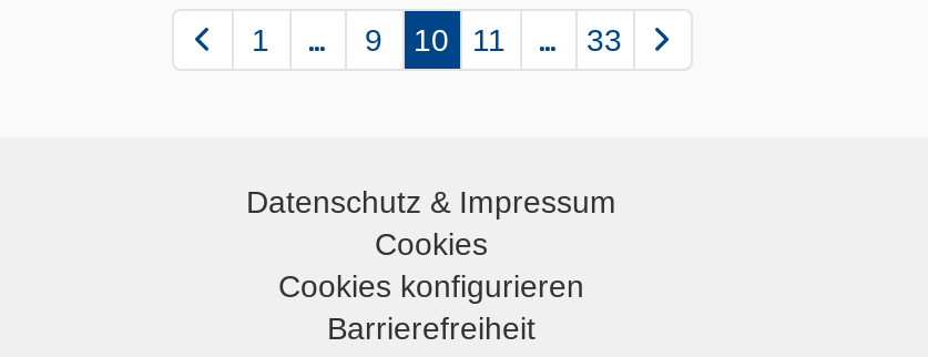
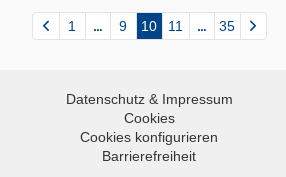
- 33
+ 35
